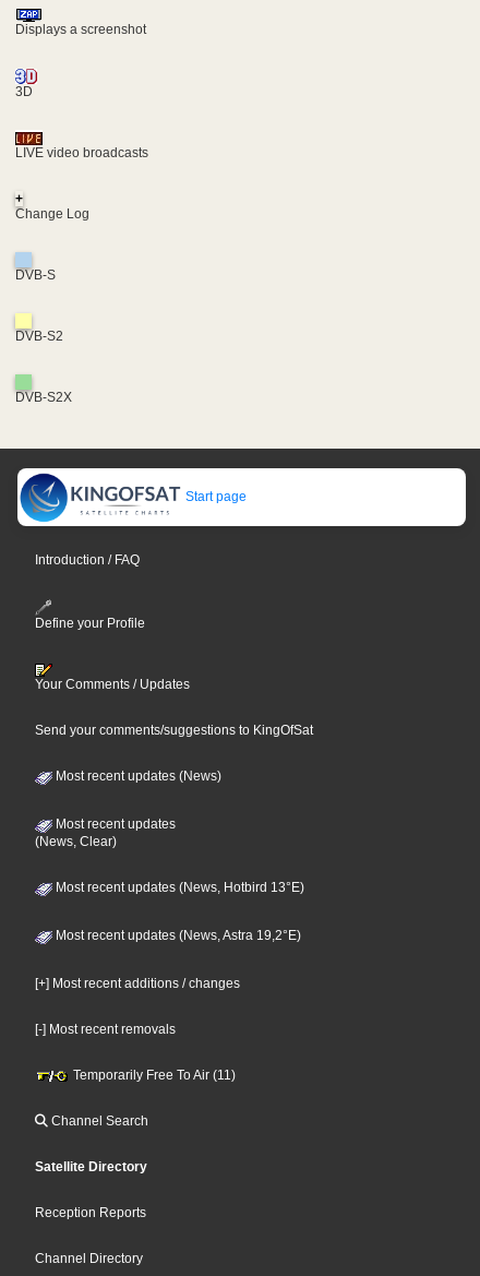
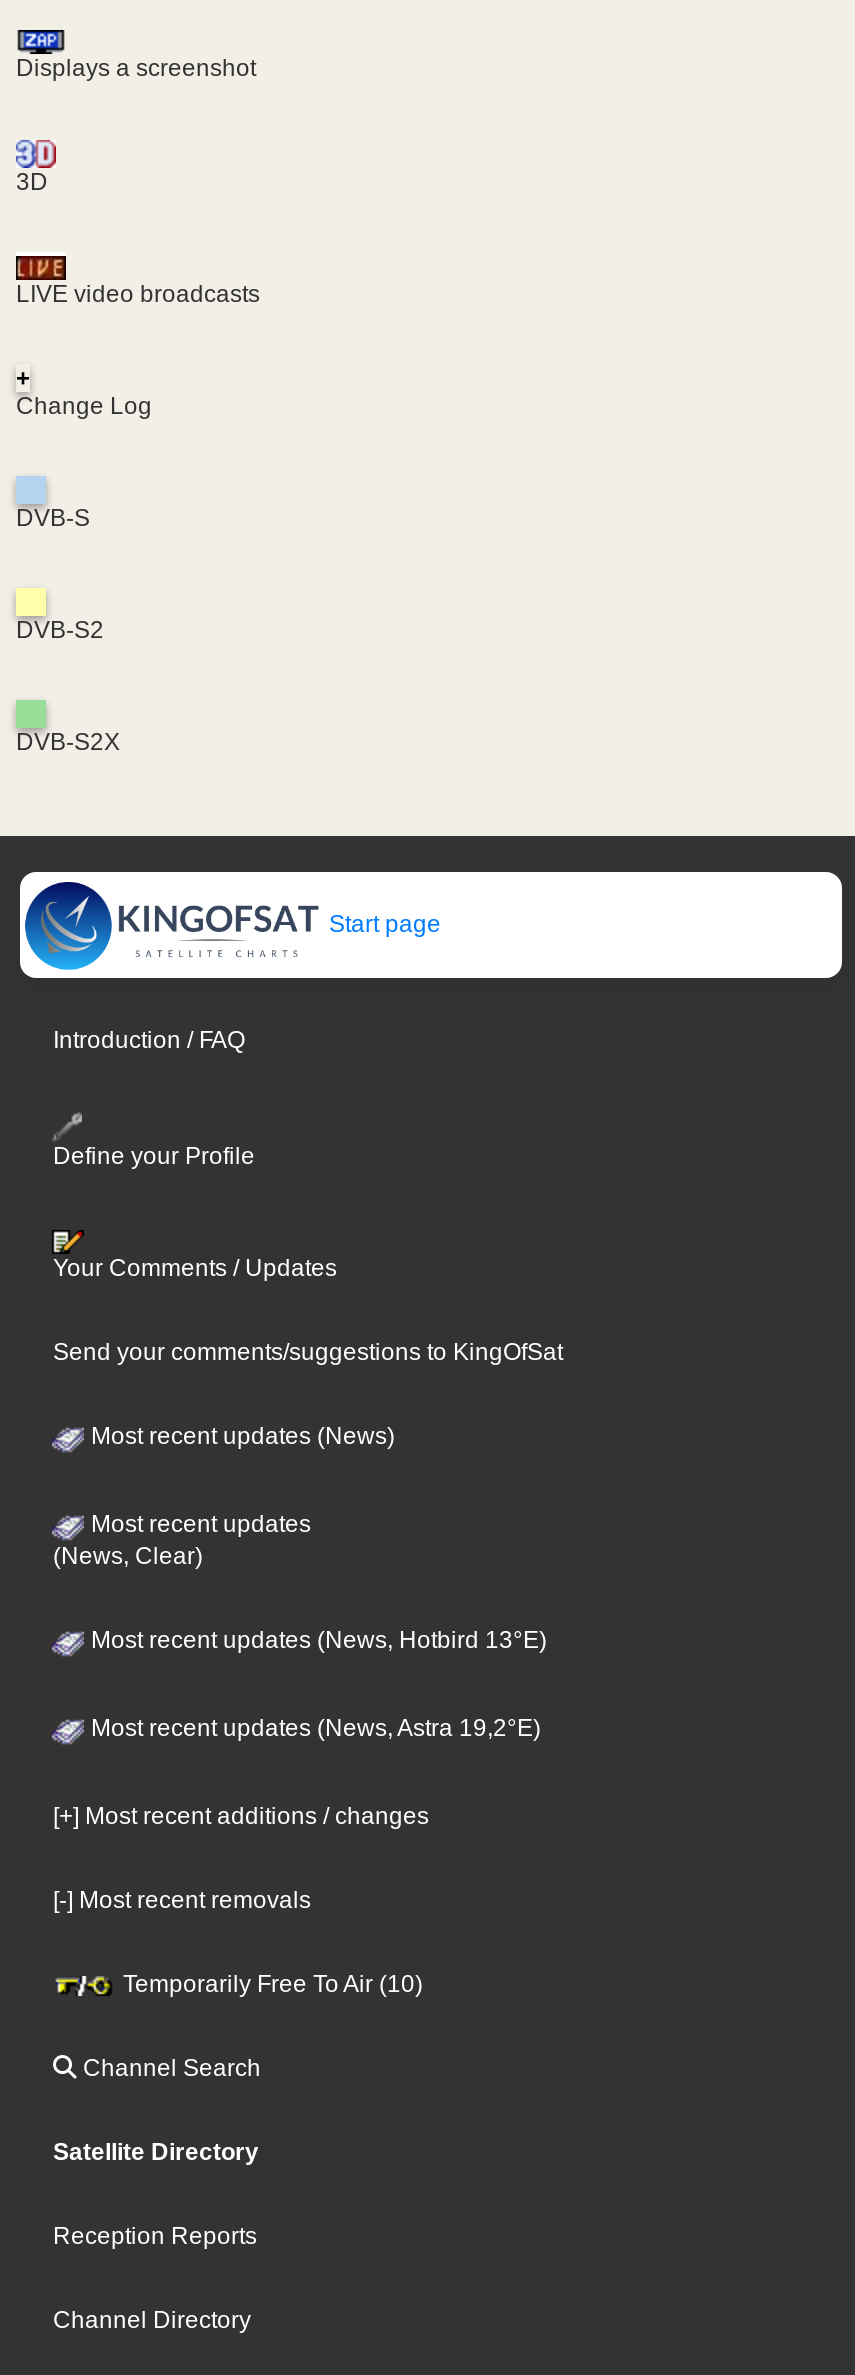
- Temporarily Free To Air (11)
+ Temporarily Free To Air (10)
